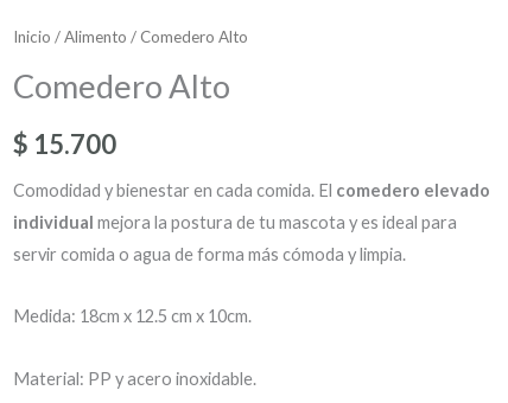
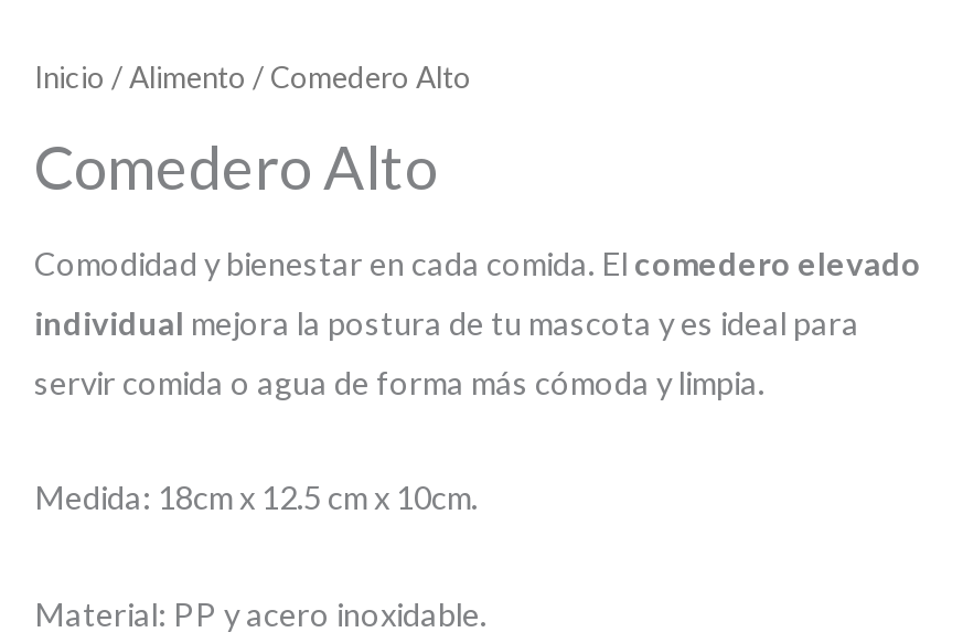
- $15.700
